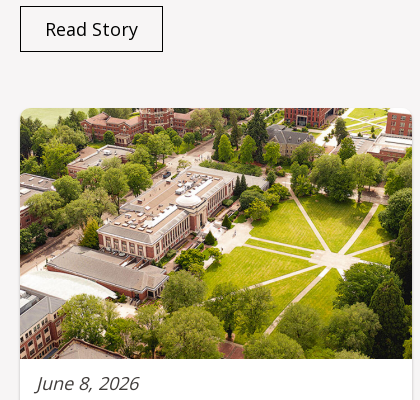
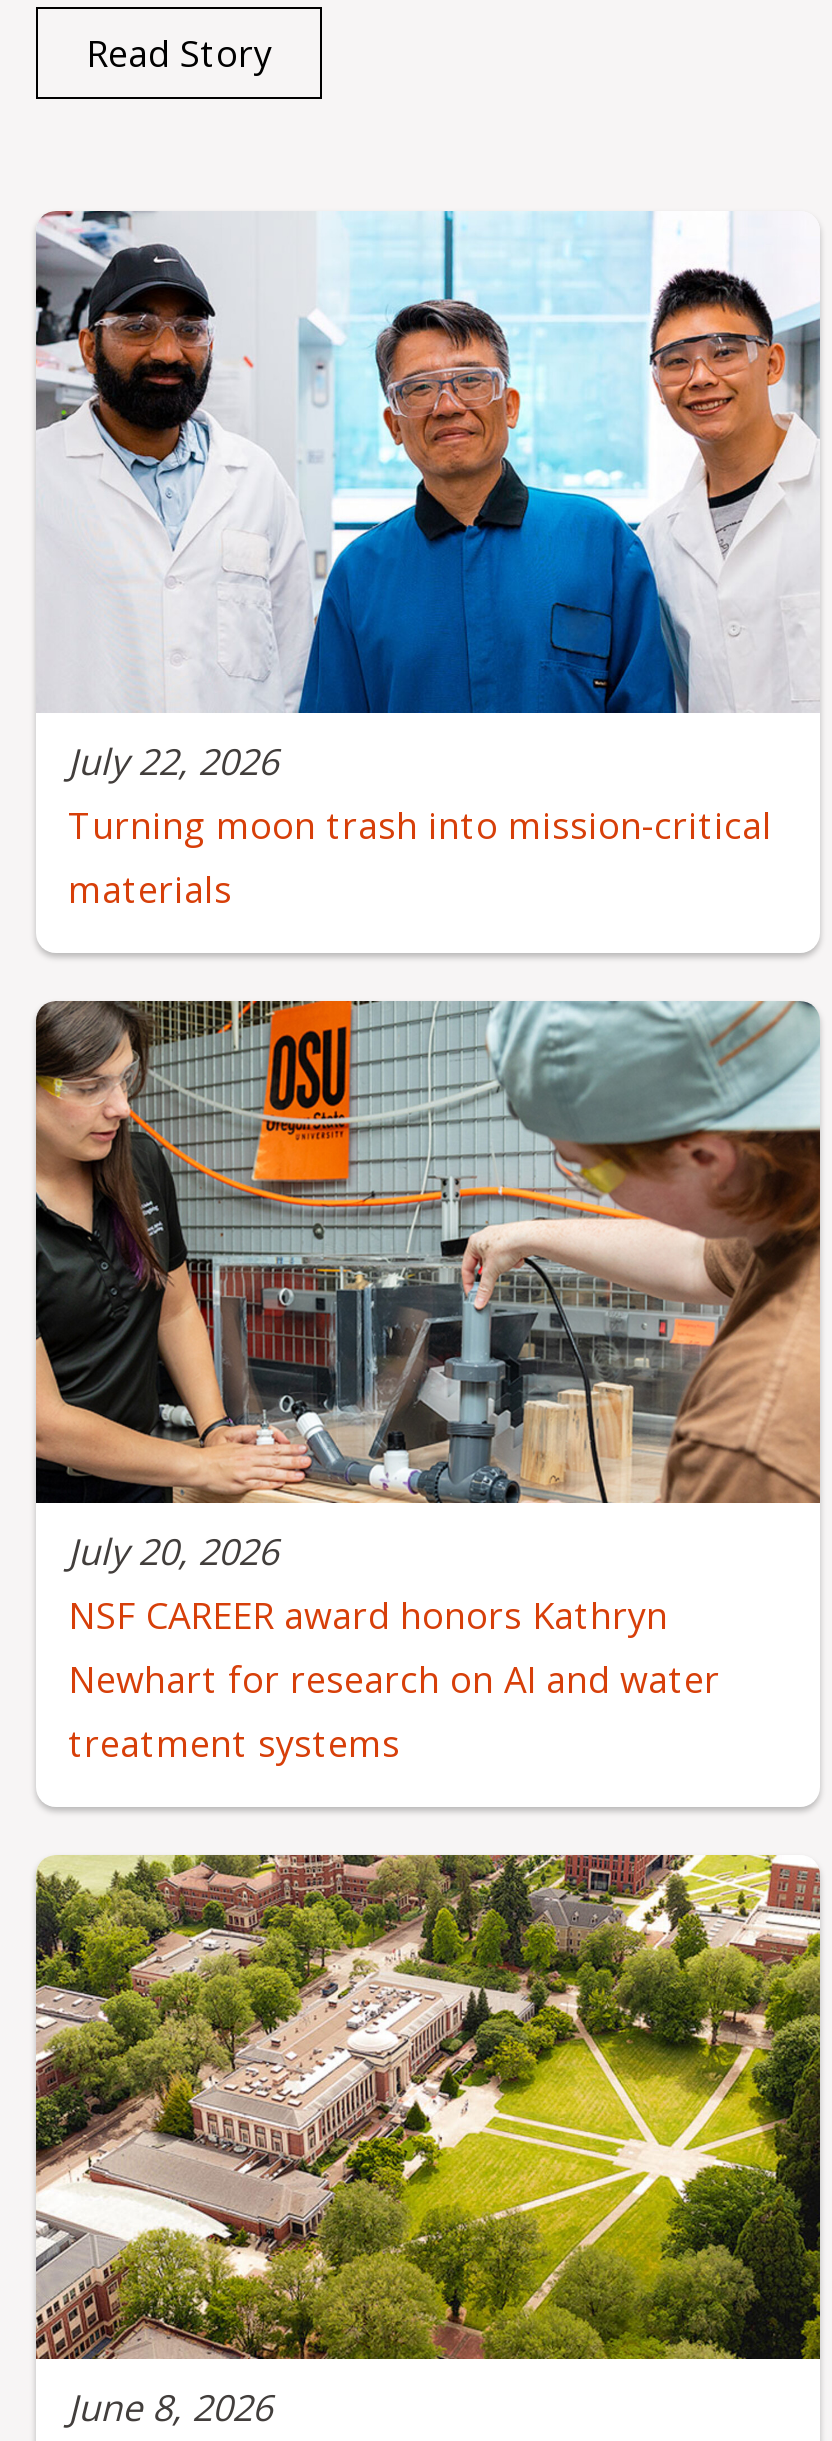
+ [image]
+ July 22, 2026
+ Turning moon trash into mission-critical
+ materials

+ [image]
+ July 20, 2026
+ NSF CAREER award honors Kathryn
+ Newhart for research on AI and water
+ treatment systems
